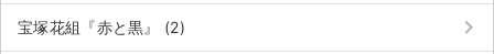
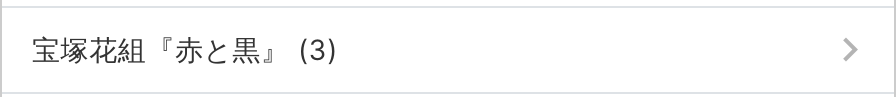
- 宝塚花組『赤と黒』 (2)
+ 宝塚花組『赤と黒』 (3)
